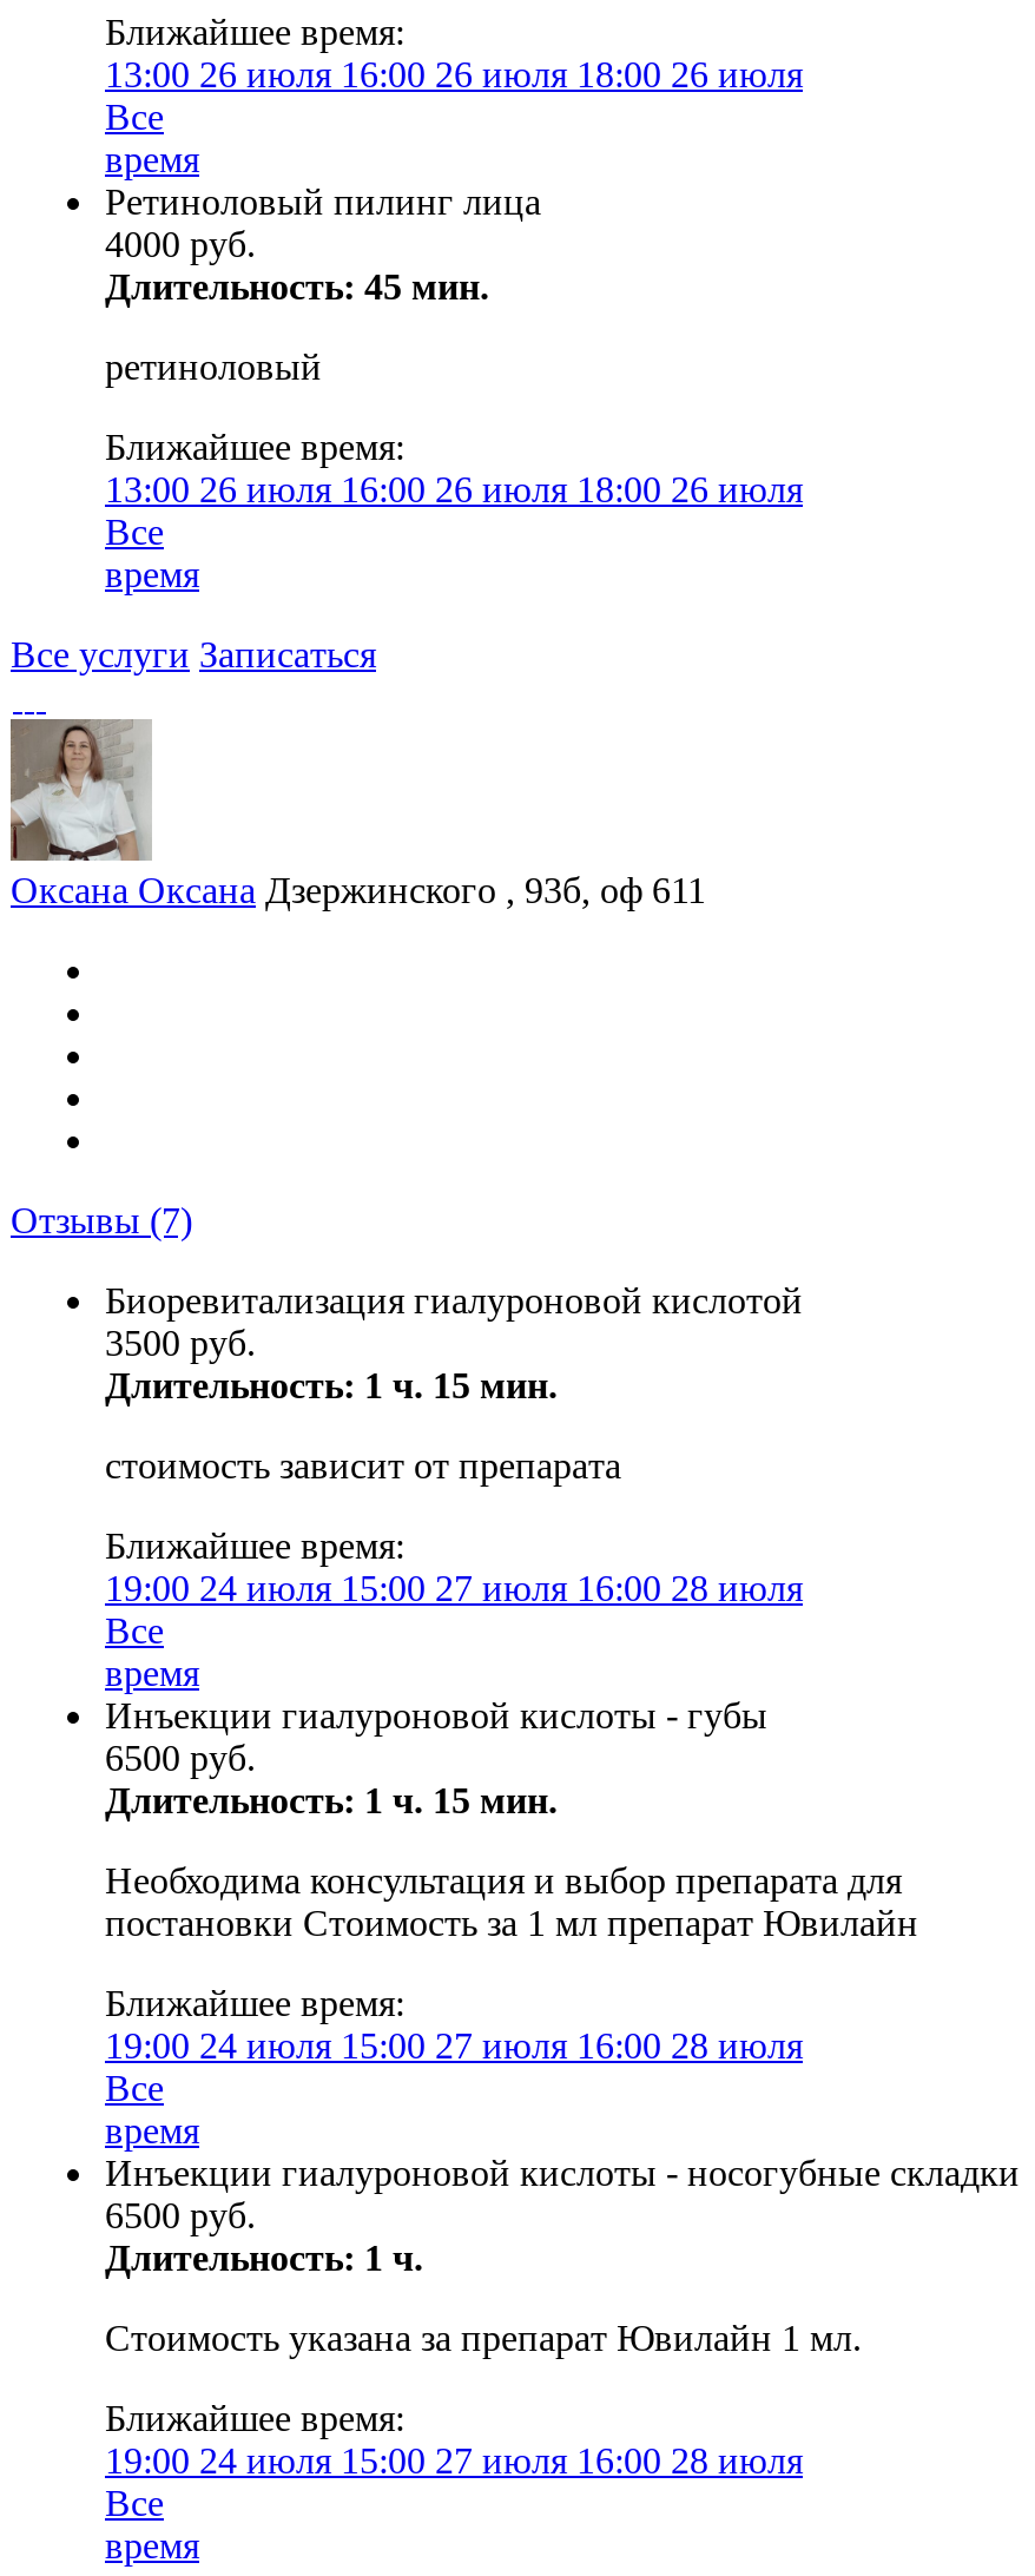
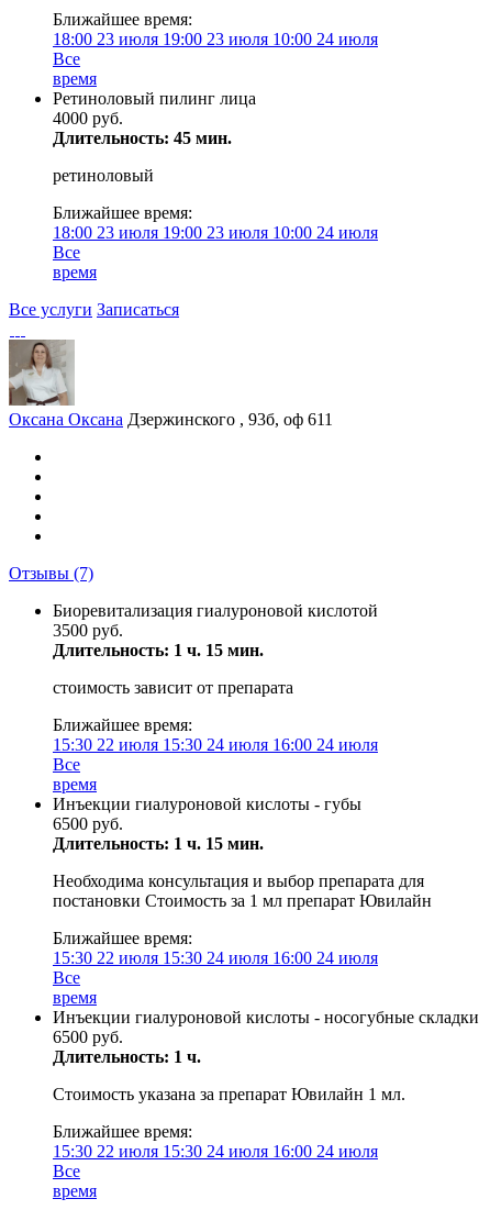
- 13:00 26 июля 16:00 26 июля 18:00 26 июля
+ 18:00 23 июля 19:00 23 июля 10:00 24 июля

- 13:00 26 июля 16:00 26 июля 18:00 26 июля
+ 18:00 23 июля 19:00 23 июля 10:00 24 июля

- 19:00 24 июля 15:00 27 июля 16:00 28 июля
+ 15:30 22 июля 15:30 24 июля 16:00 24 июля

- 19:00 24 июля 15:00 27 июля 16:00 28 июля
+ 15:30 22 июля 15:30 24 июля 16:00 24 июля

- 19:00 24 июля 15:00 27 июля 16:00 28 июля
+ 15:30 22 июля 15:30 24 июля 16:00 24 июля
